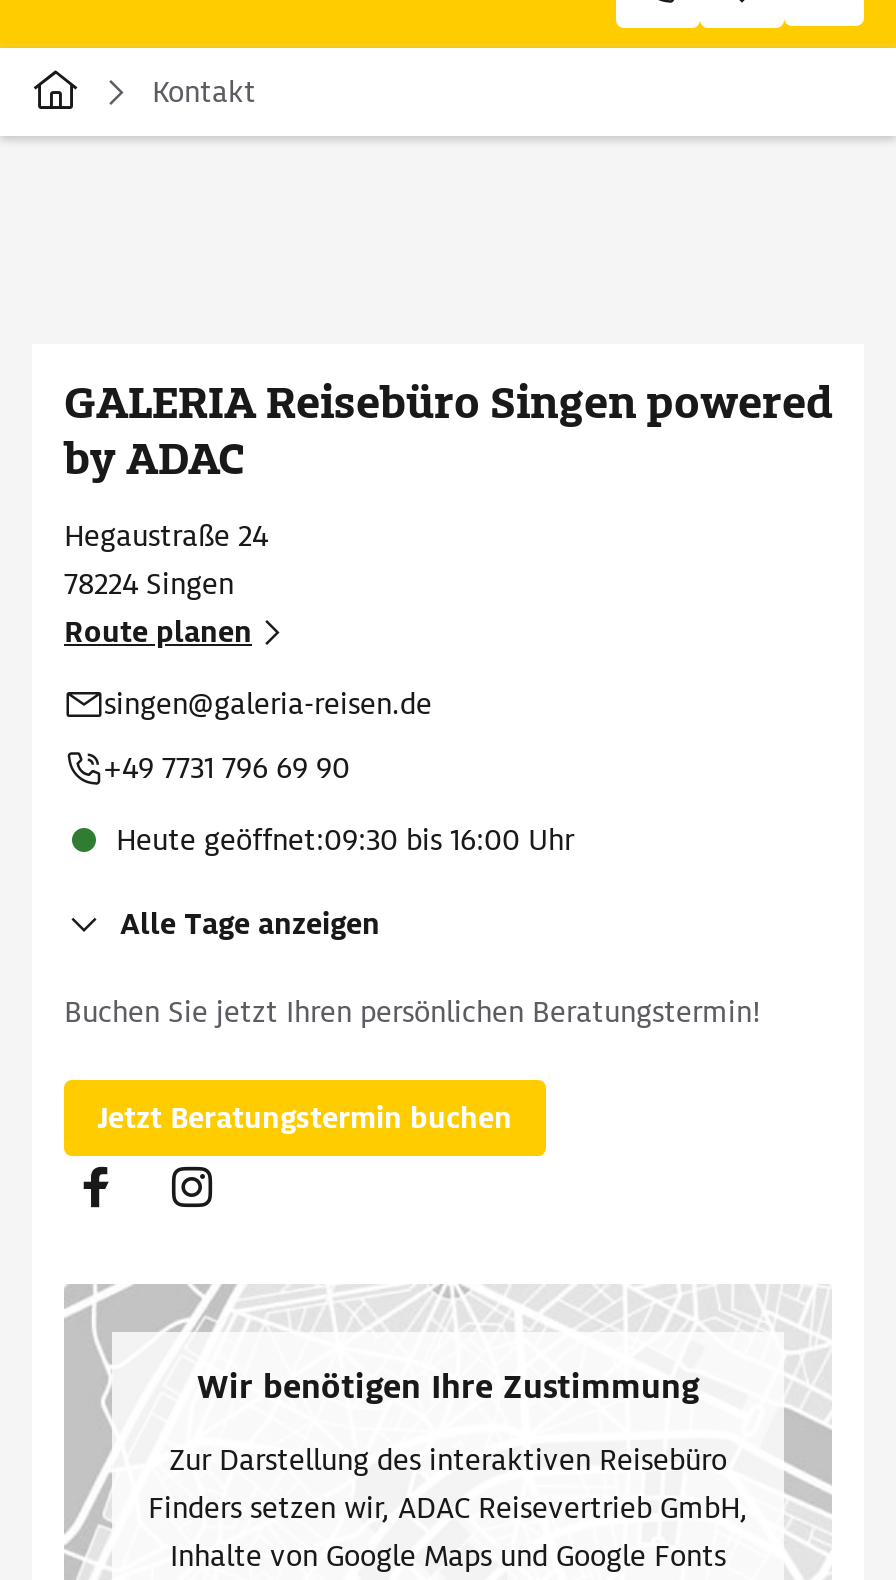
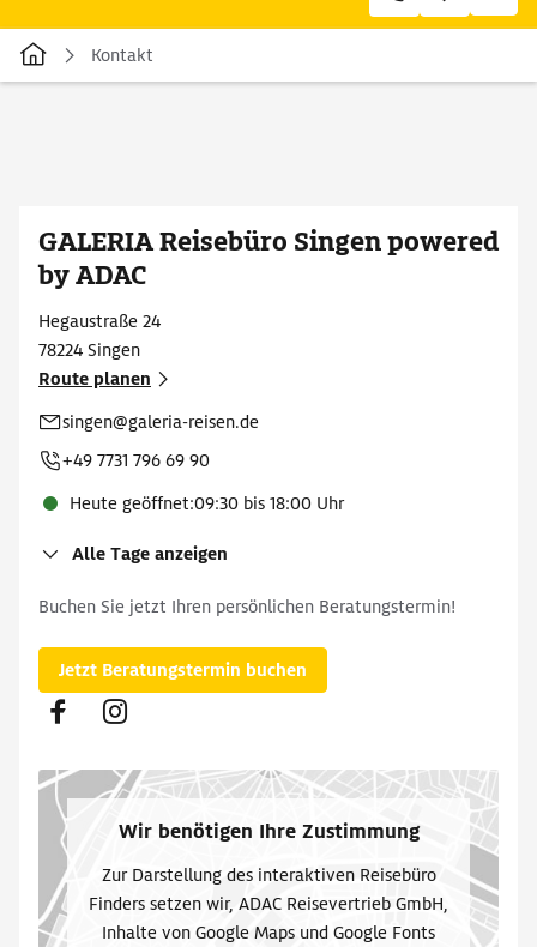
- Heute geöffnet:09:30 bis 16:00 Uhr
+ Heute geöffnet:09:30 bis 18:00 Uhr
